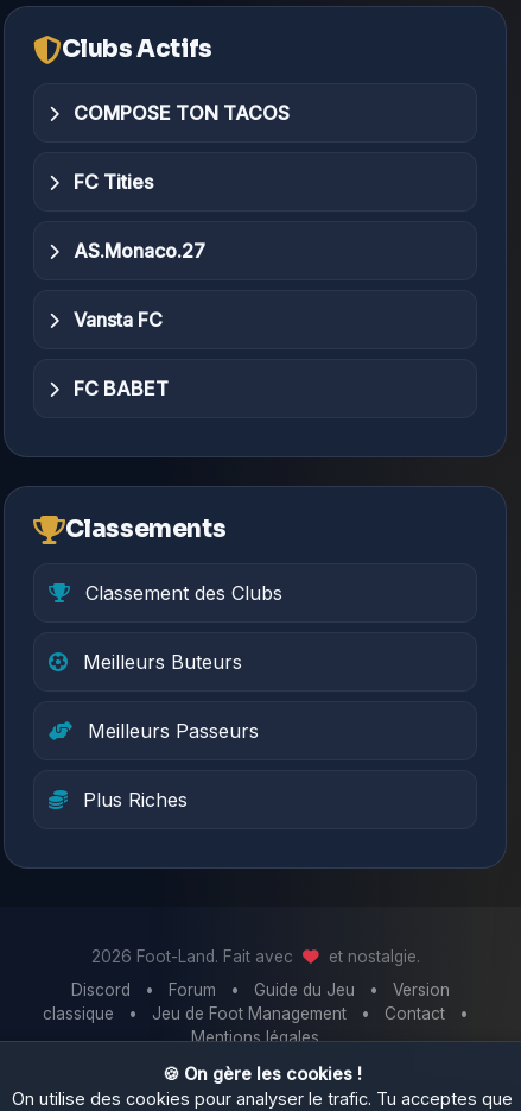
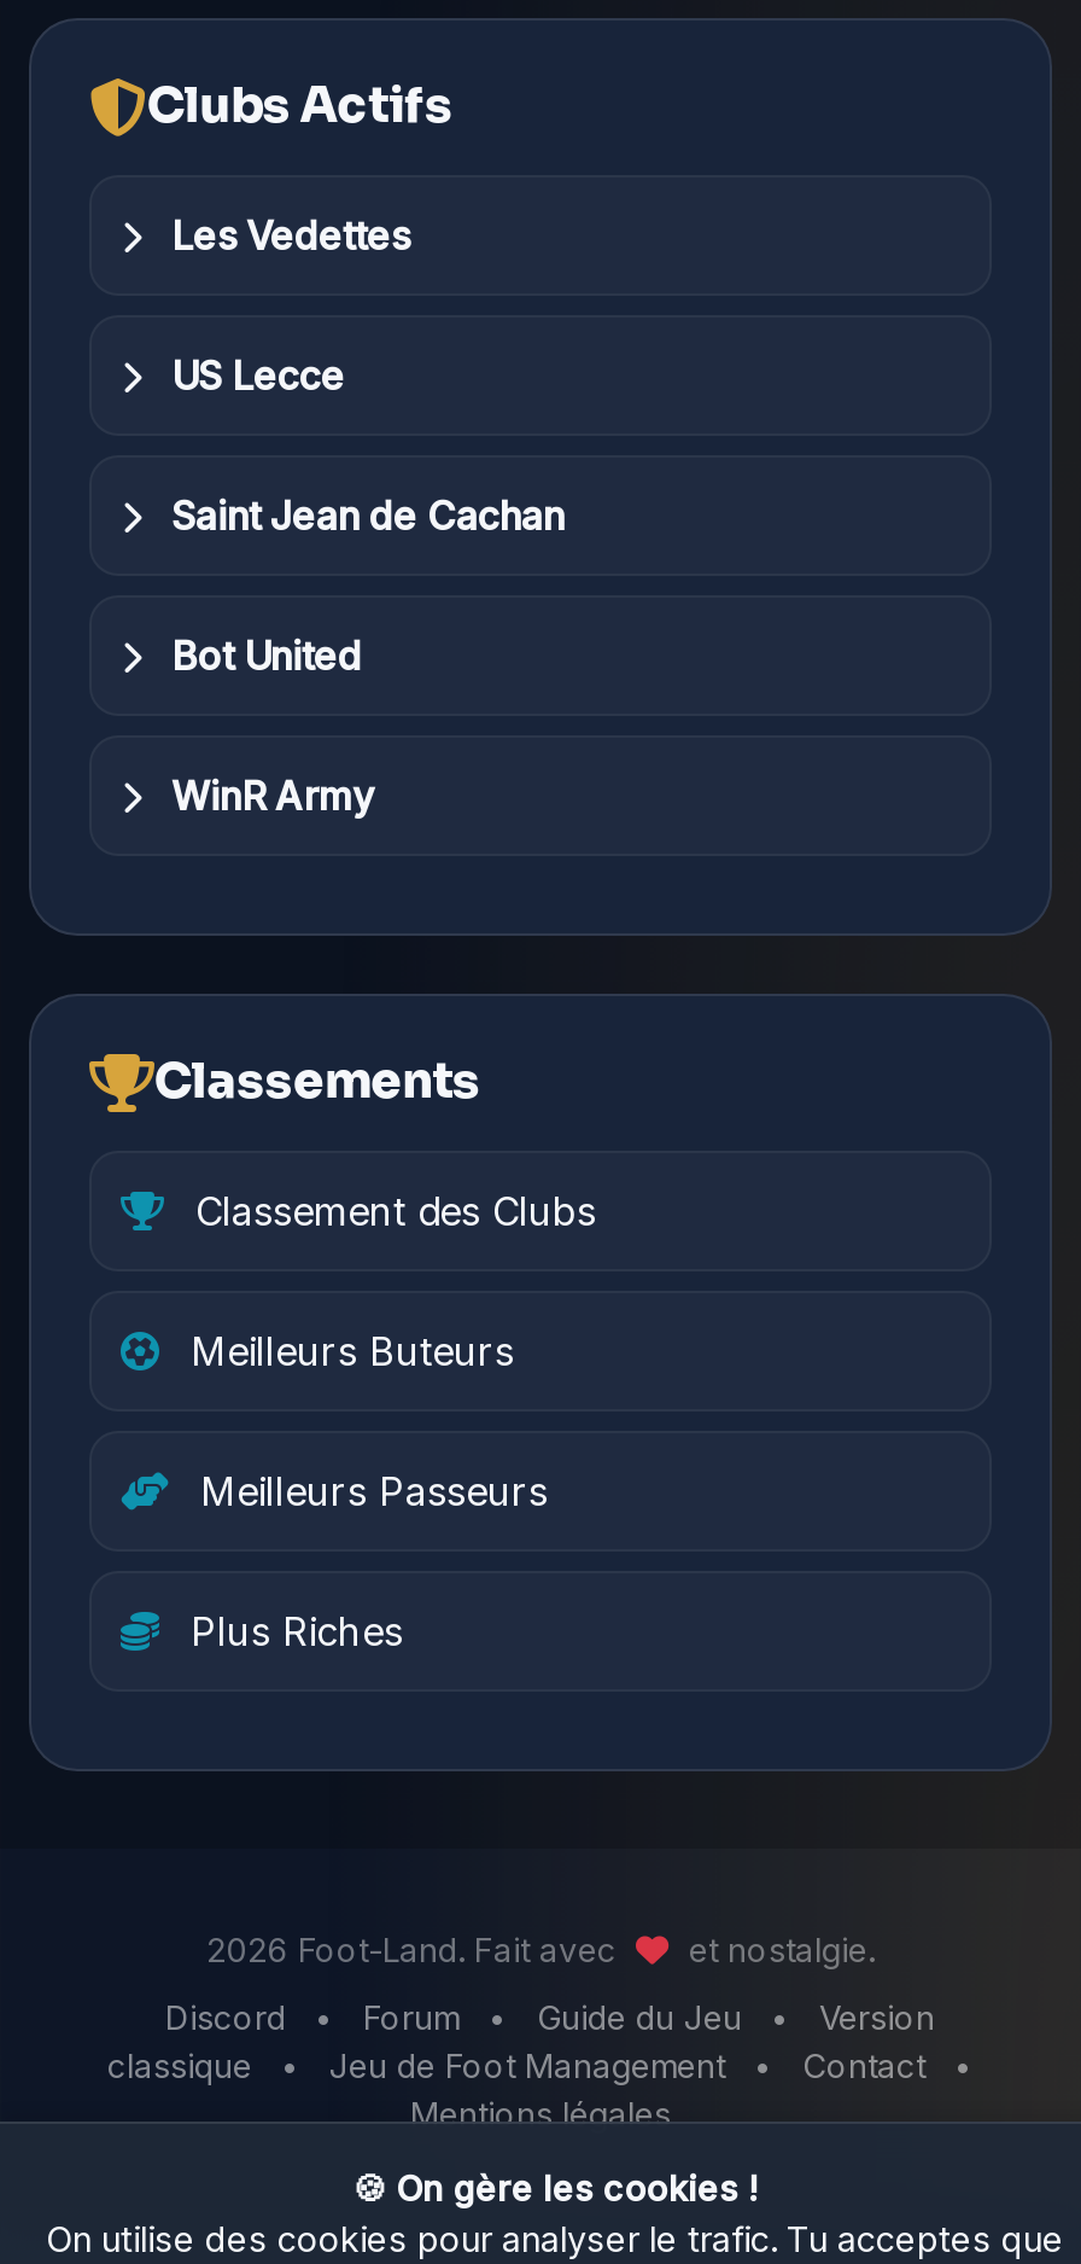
- COMPOSE TON TACOS
+ Les Vedettes

- FC Tities
+ US Lecce

- AS.Monaco.27
+ Saint Jean de Cachan

- Vansta FC
+ Bot United

- FC BABET
+ WinR Army
